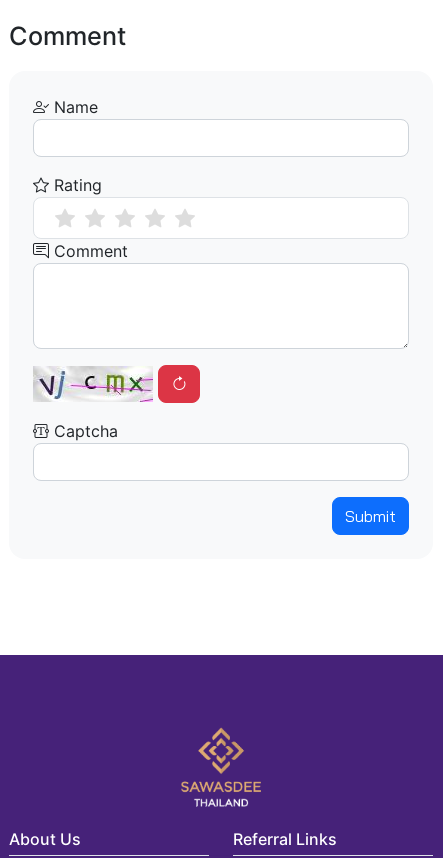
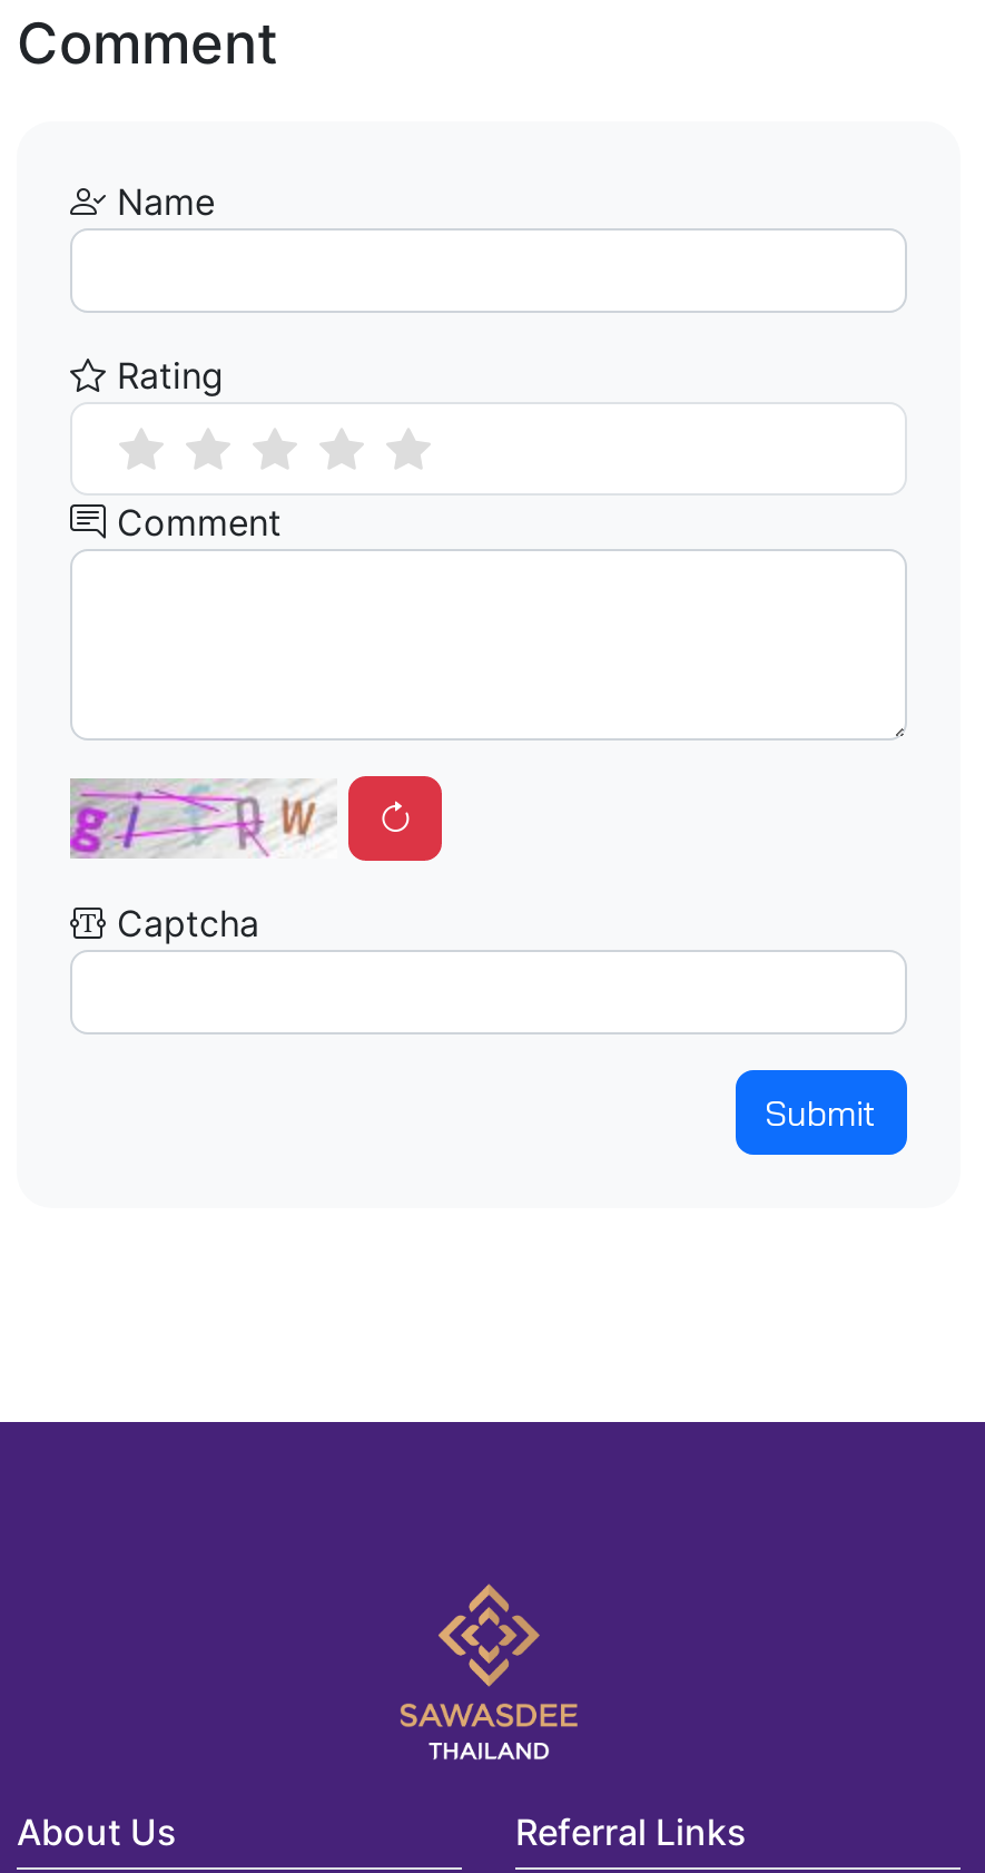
- [image]
+ [image]
